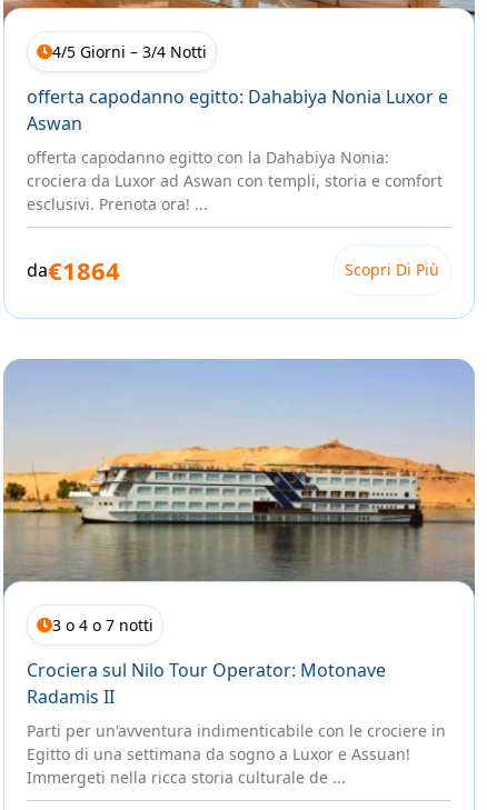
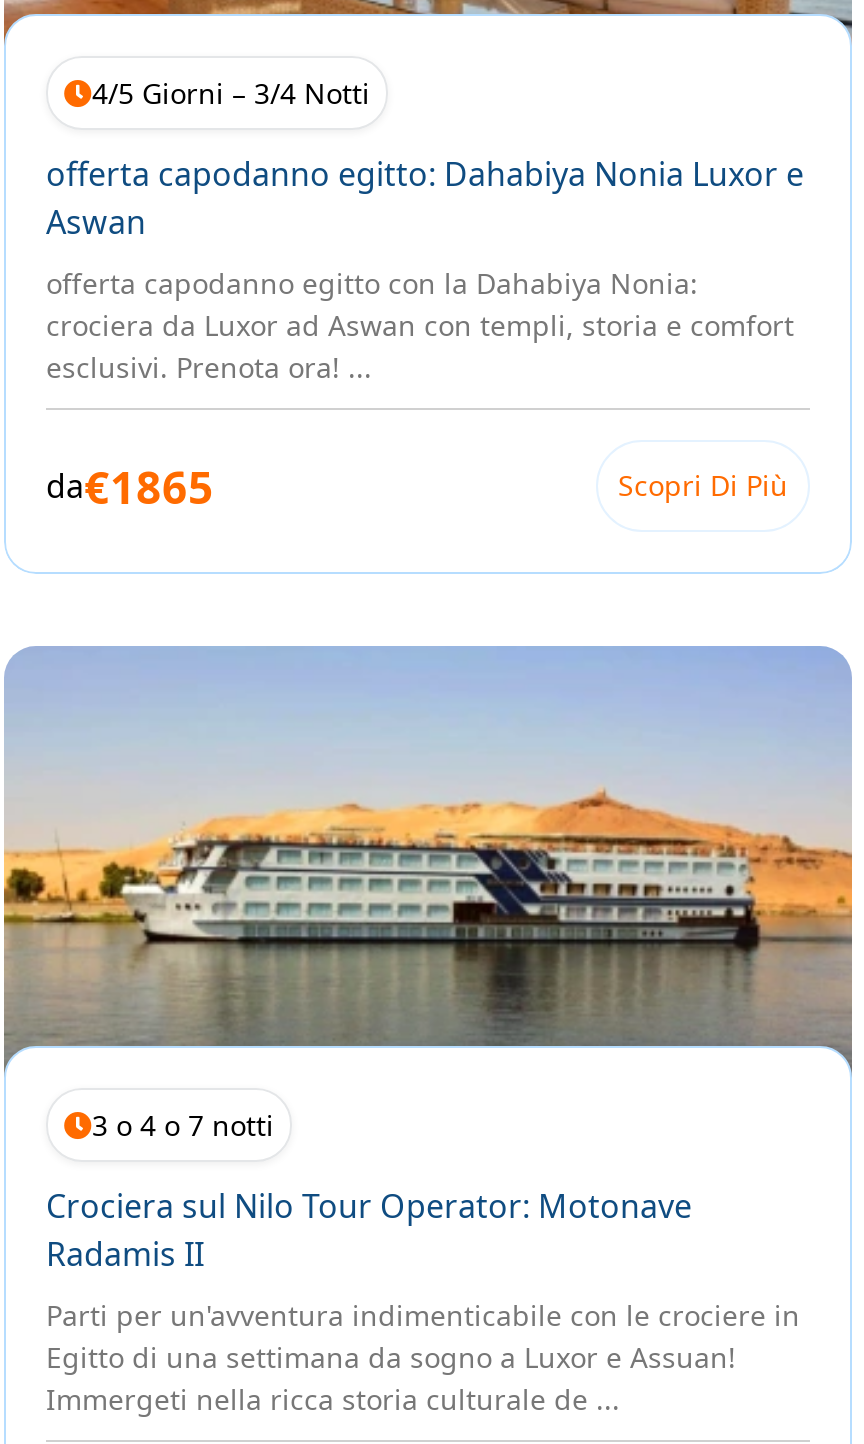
- da€1864
+ da€1865
